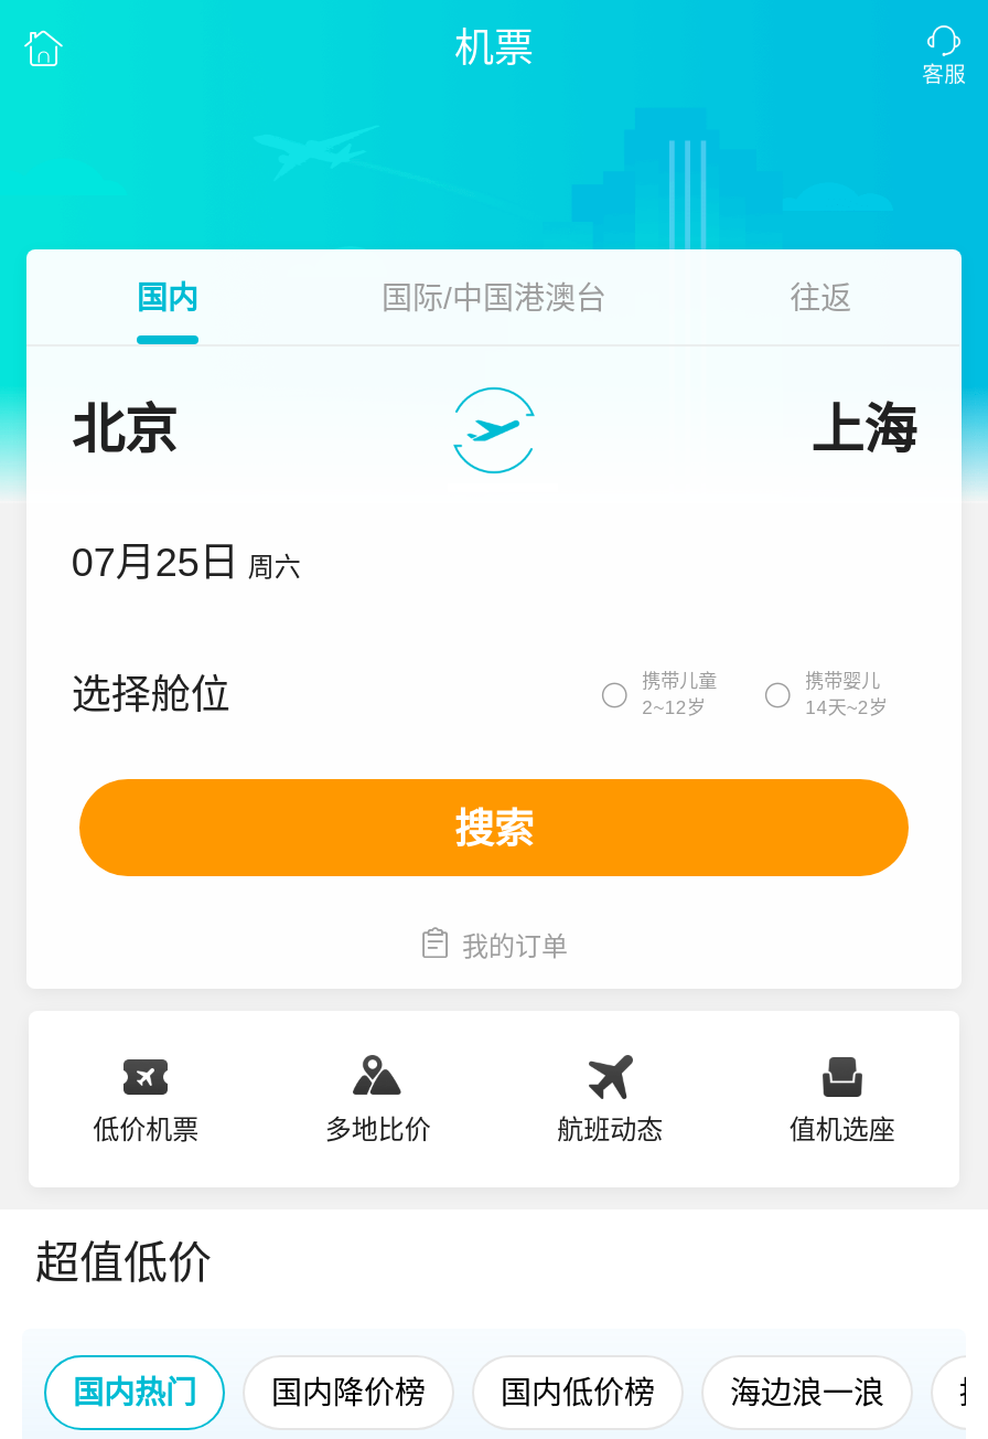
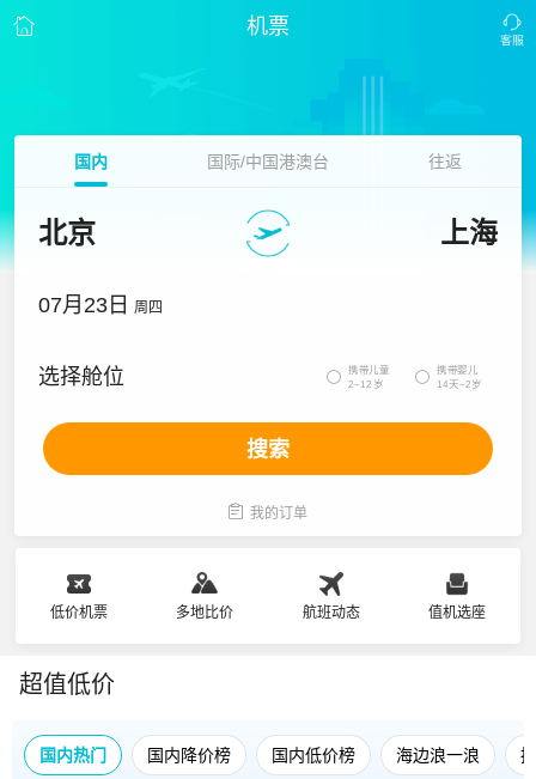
- 07月25日 周六
+ 07月23日 周四
